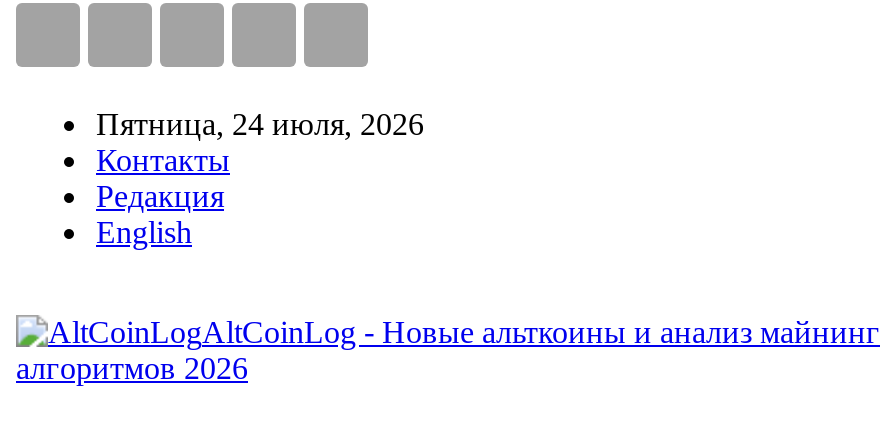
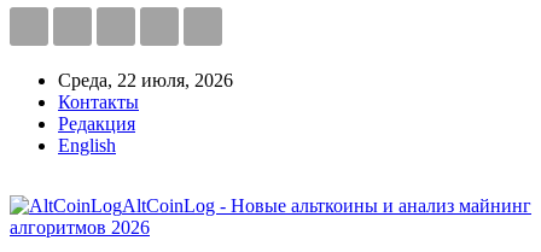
- Пятница, 24 июля, 2026
+ Среда, 22 июля, 2026
